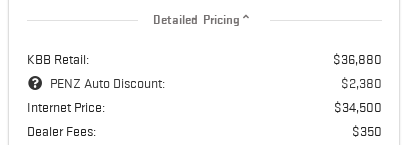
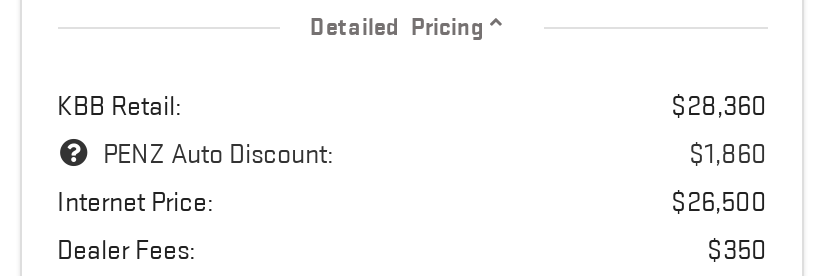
- $36,880
+ $28,360

- $2,380
+ $1,860

- $34,500
+ $26,500
